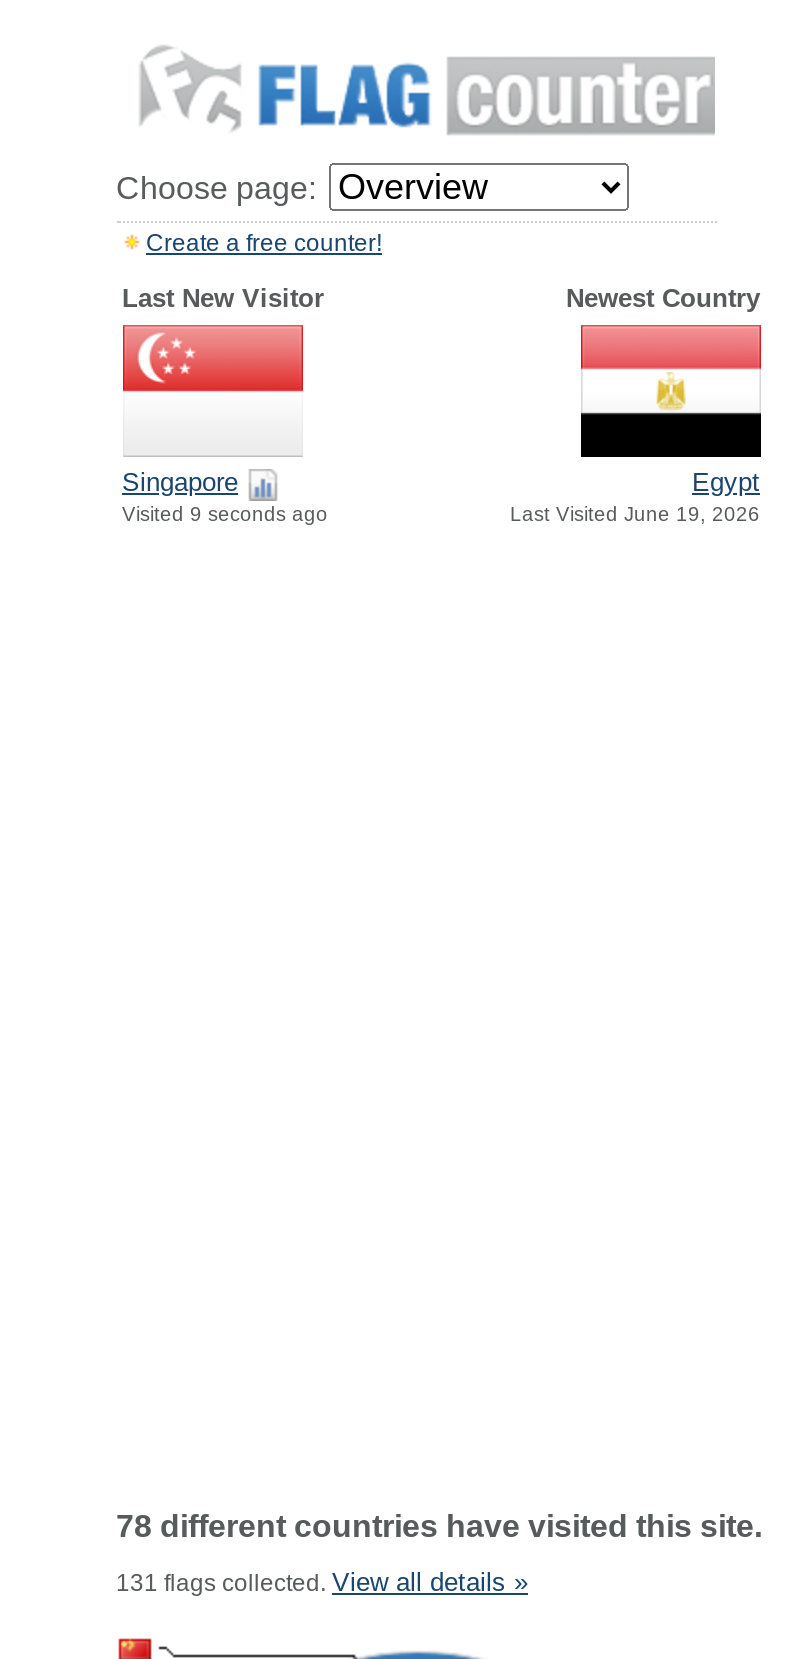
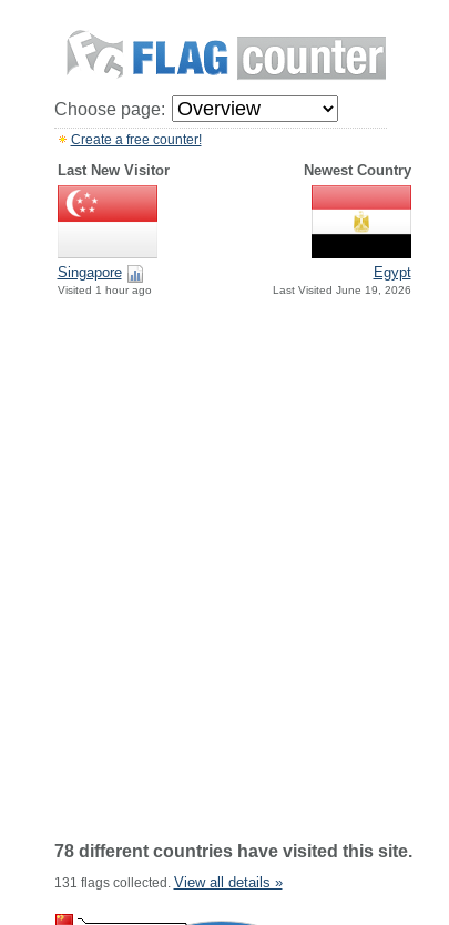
- Visited 9 seconds ago
+ Visited 1 hour ago
